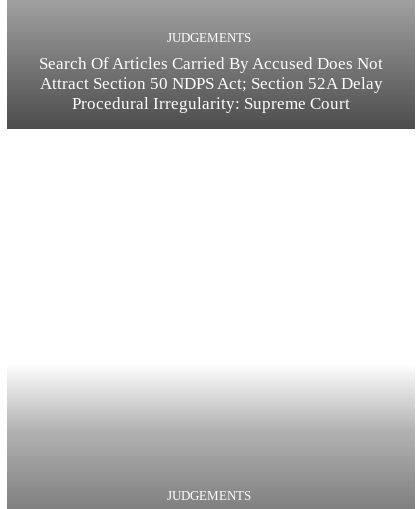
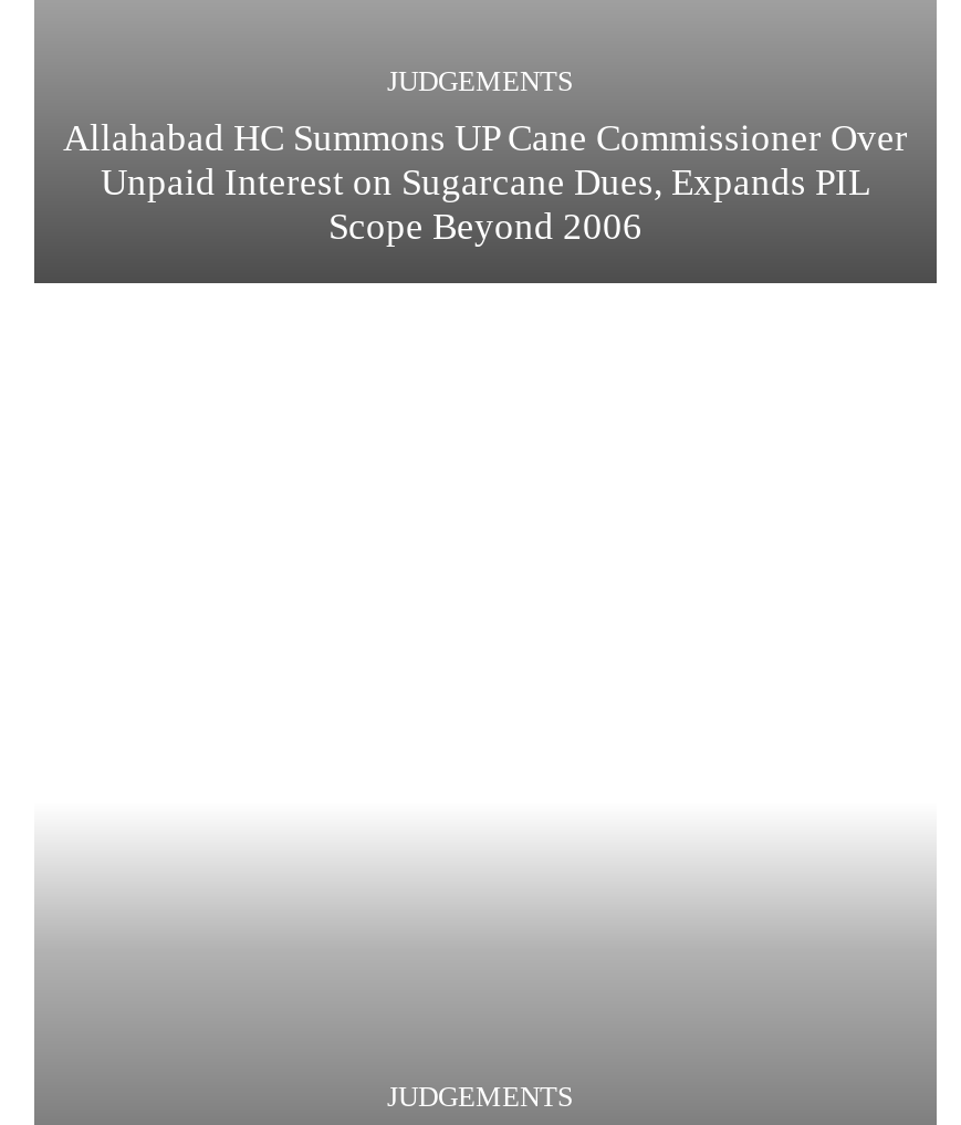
- Search Of Articles Carried By Accused Does Not
- Attract Section 50 NDPS Act; Section 52A Delay
- Procedural Irregularity: Supreme Court
+ Allahabad HC Summons UP Cane Commissioner Over
+ Unpaid Interest on Sugarcane Dues, Expands PIL
+ Scope Beyond 2006
